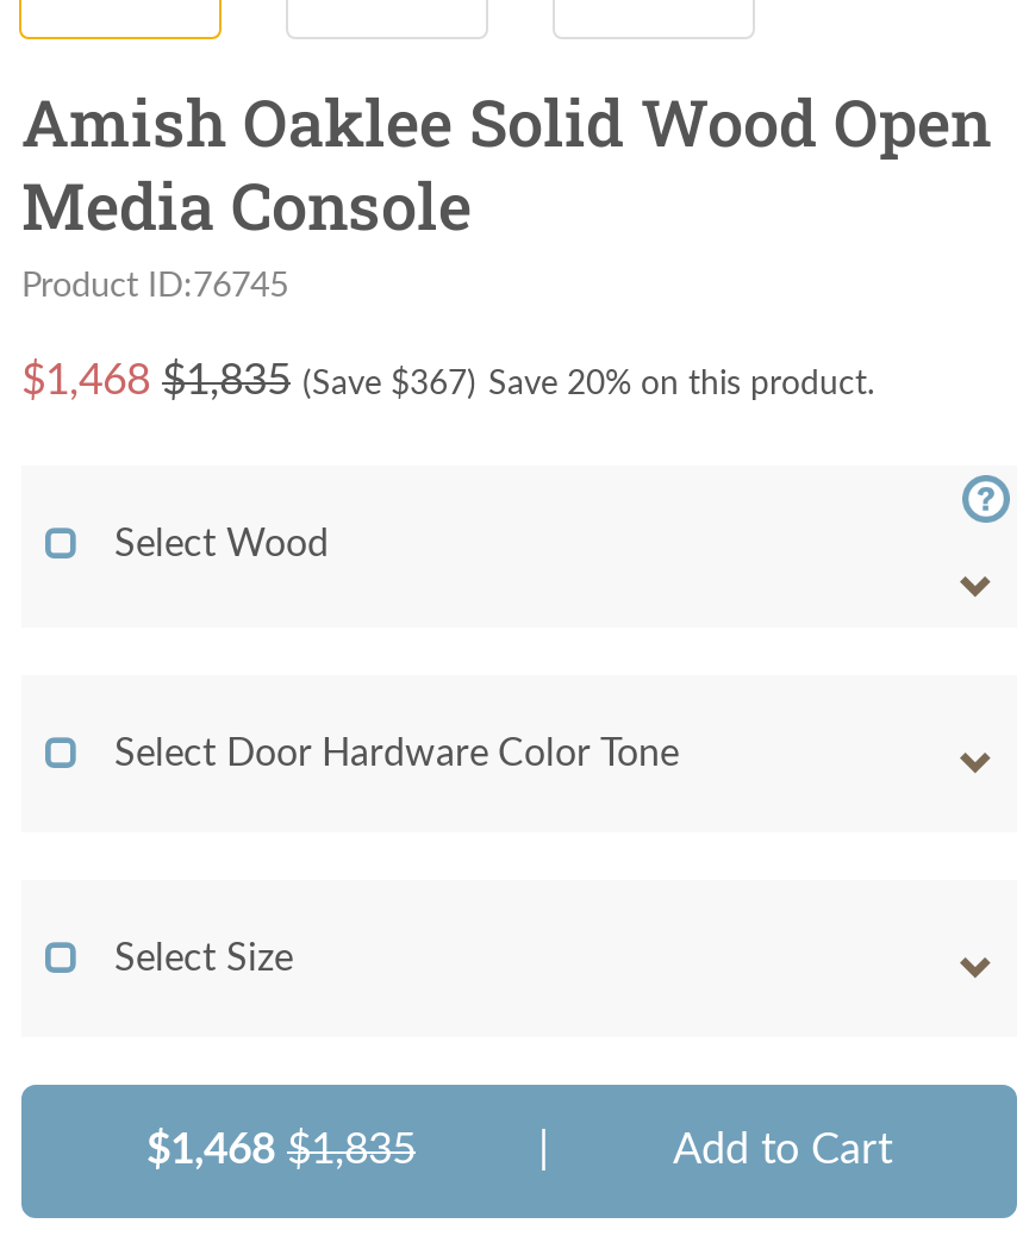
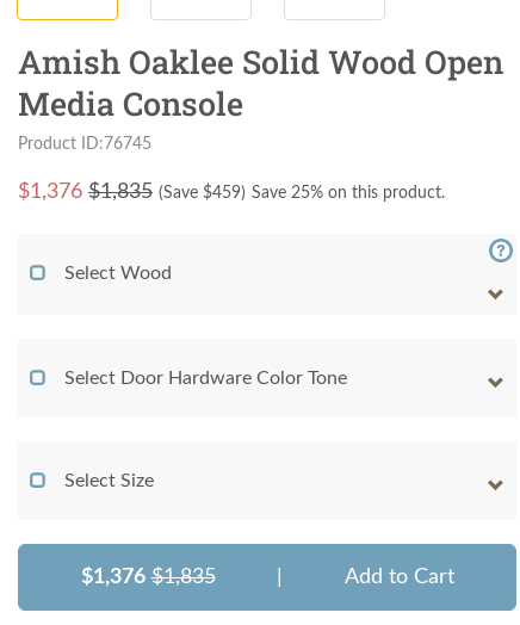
- $1,468 $1,835 (Save $367) Save 20% on this product.
+ $1,376 $1,835 (Save $459) Save 25% on this product.

- $1,468 $1,835
+ $1,376 $1,835
